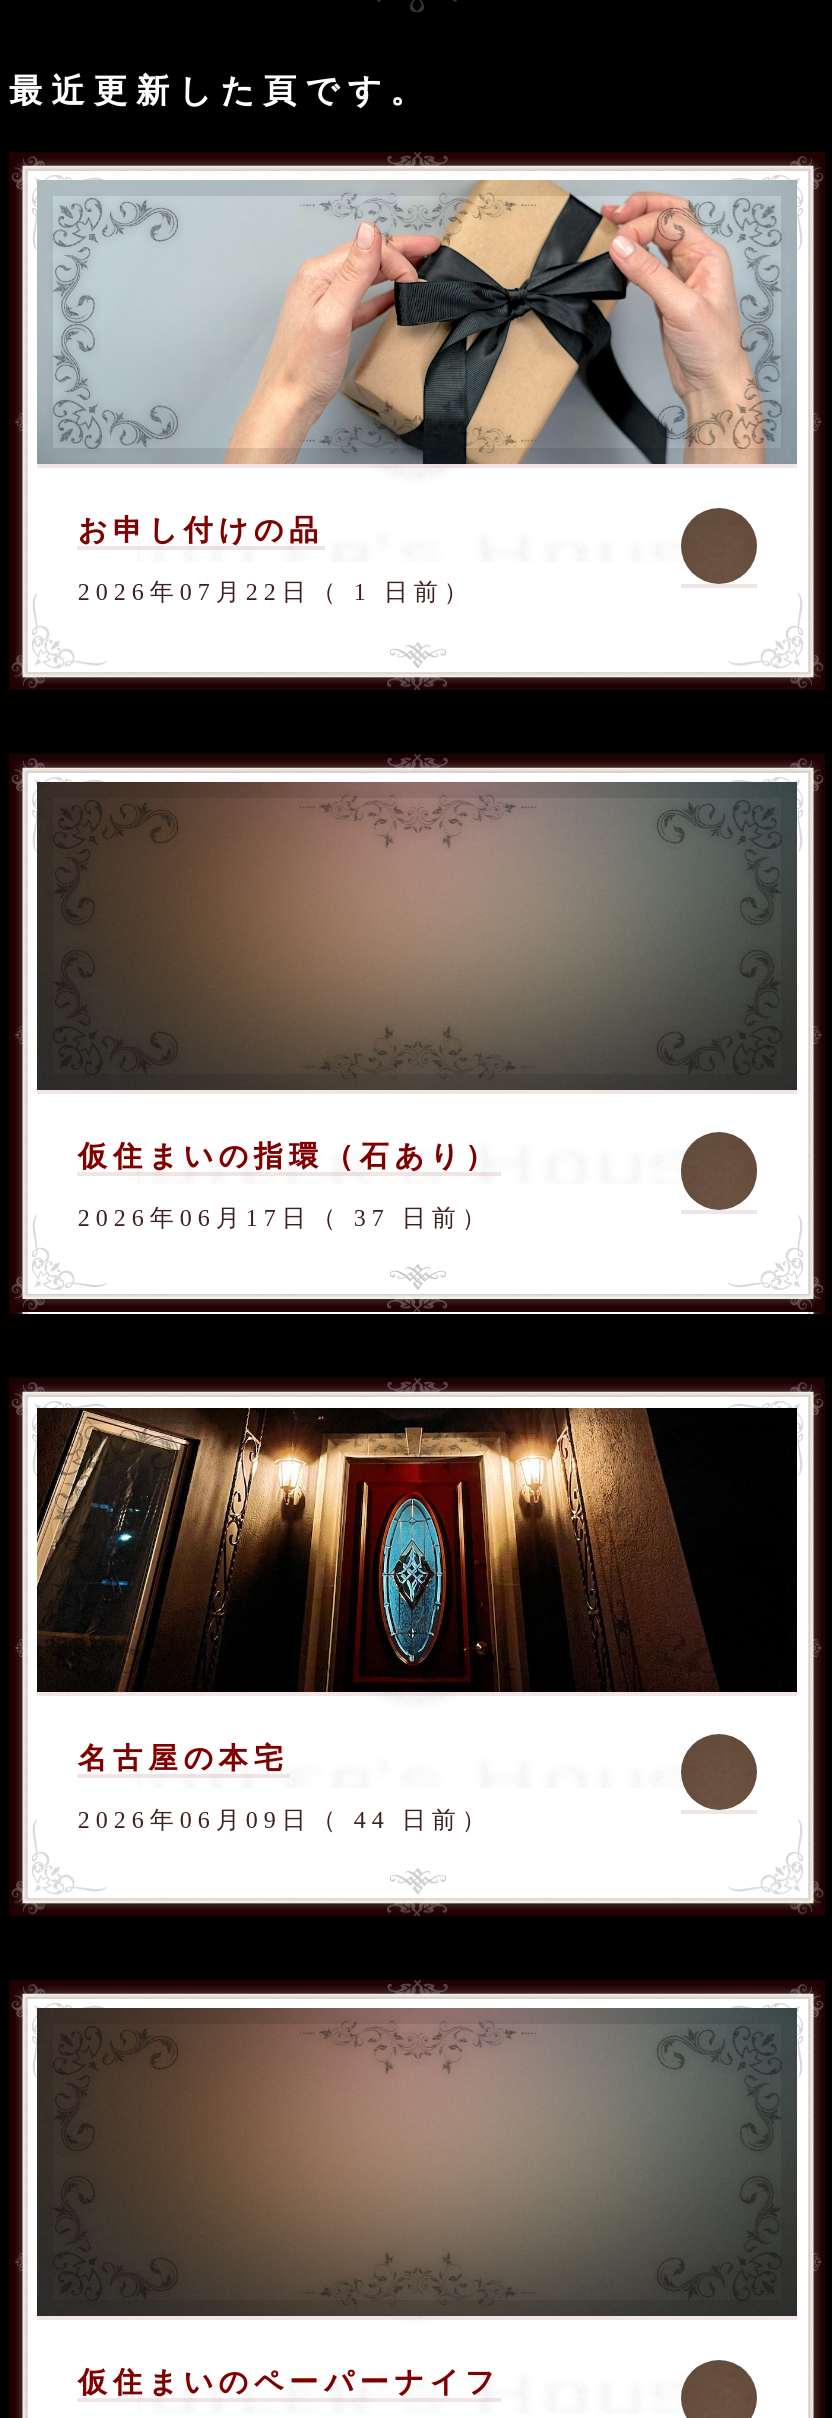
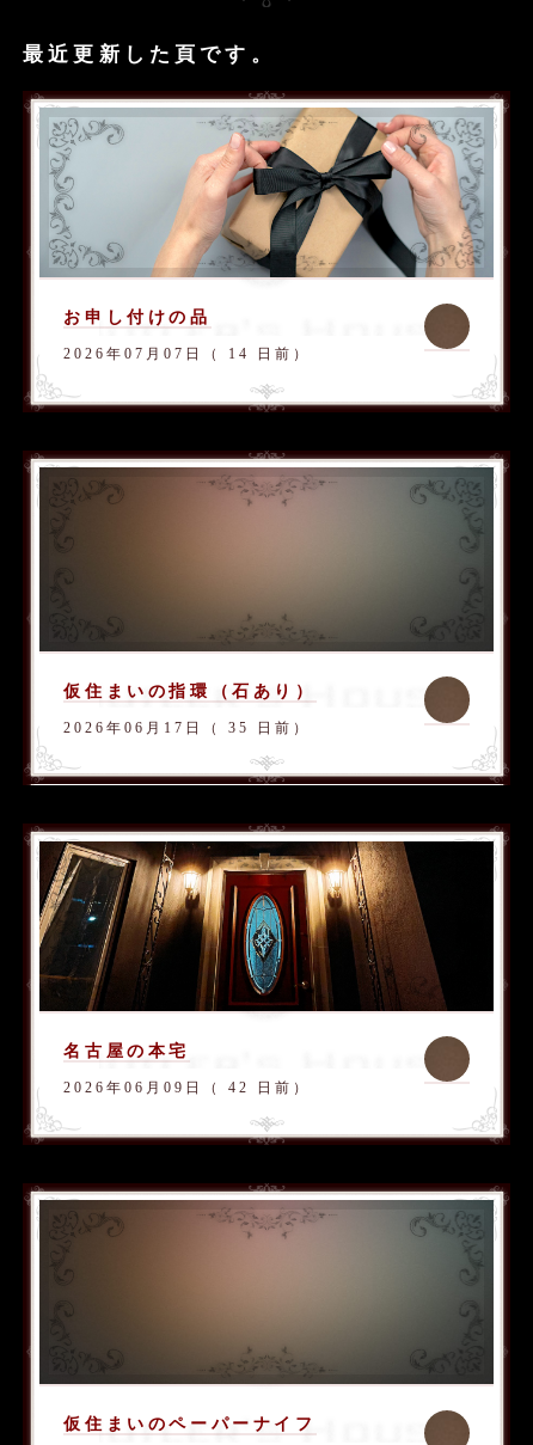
- 2026年07月22日（ 1 日前）
+ 2026年07月07日（ 14 日前）

- 2026年06月17日（ 37 日前）
+ 2026年06月17日（ 35 日前）

- 2026年06月09日（ 44 日前）
+ 2026年06月09日（ 42 日前）
